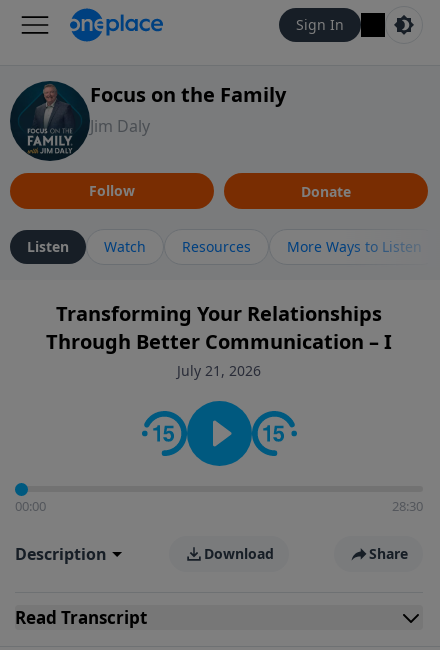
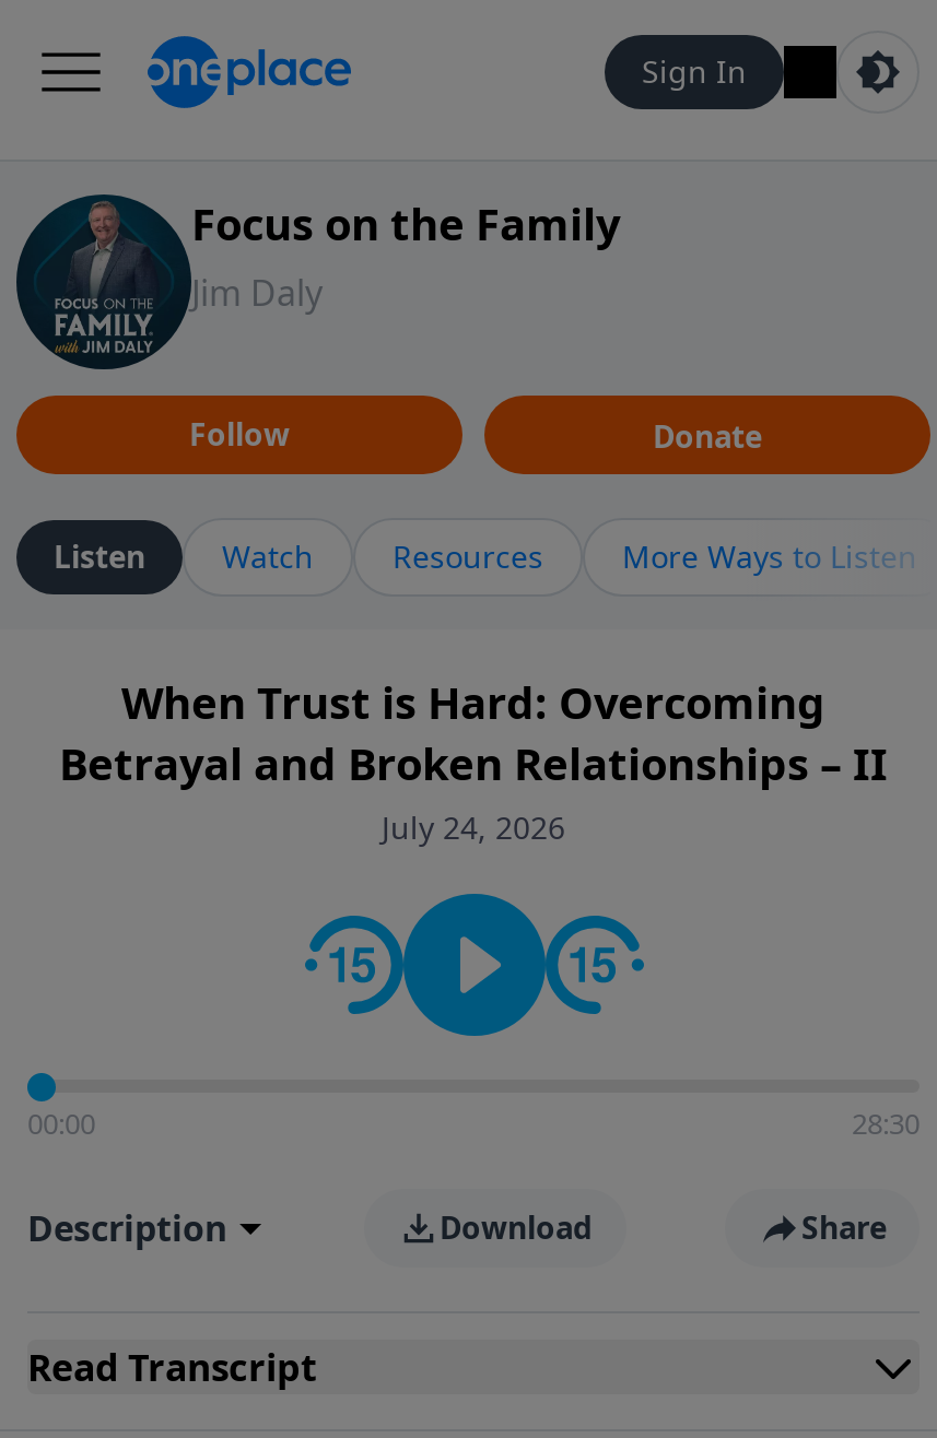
- Transforming Your Relationships
- Through Better Communication – I
- July 21, 2026
+ When Trust is Hard: Overcoming
+ Betrayal and Broken Relationships – II
+ July 24, 2026
